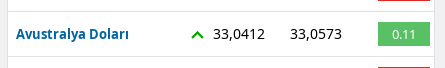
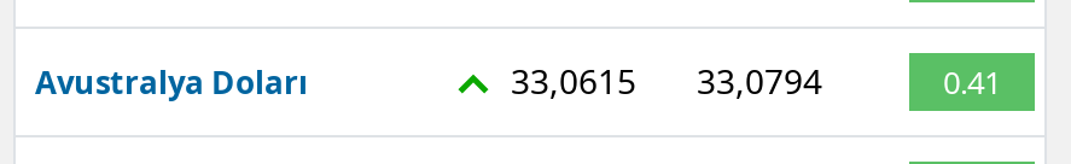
- 33,0412
+ 33,0615

- 33,0573
+ 33,0794

- 0.11
+ 0.41
